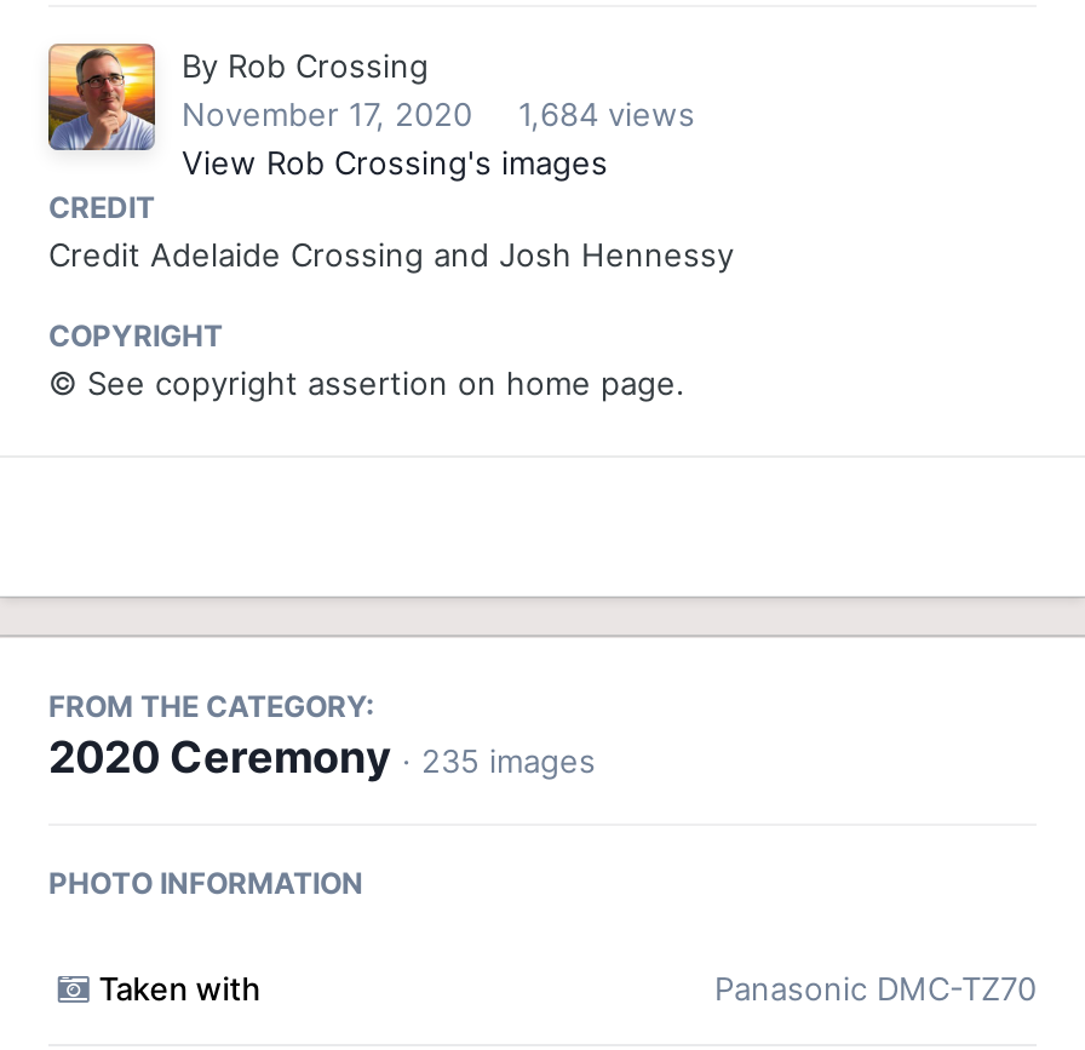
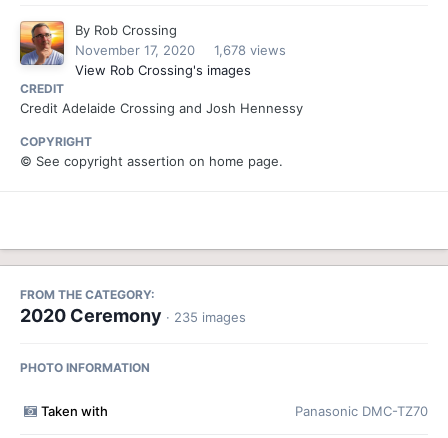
- November 17, 2020 1,684 views
+ November 17, 2020 1,678 views
